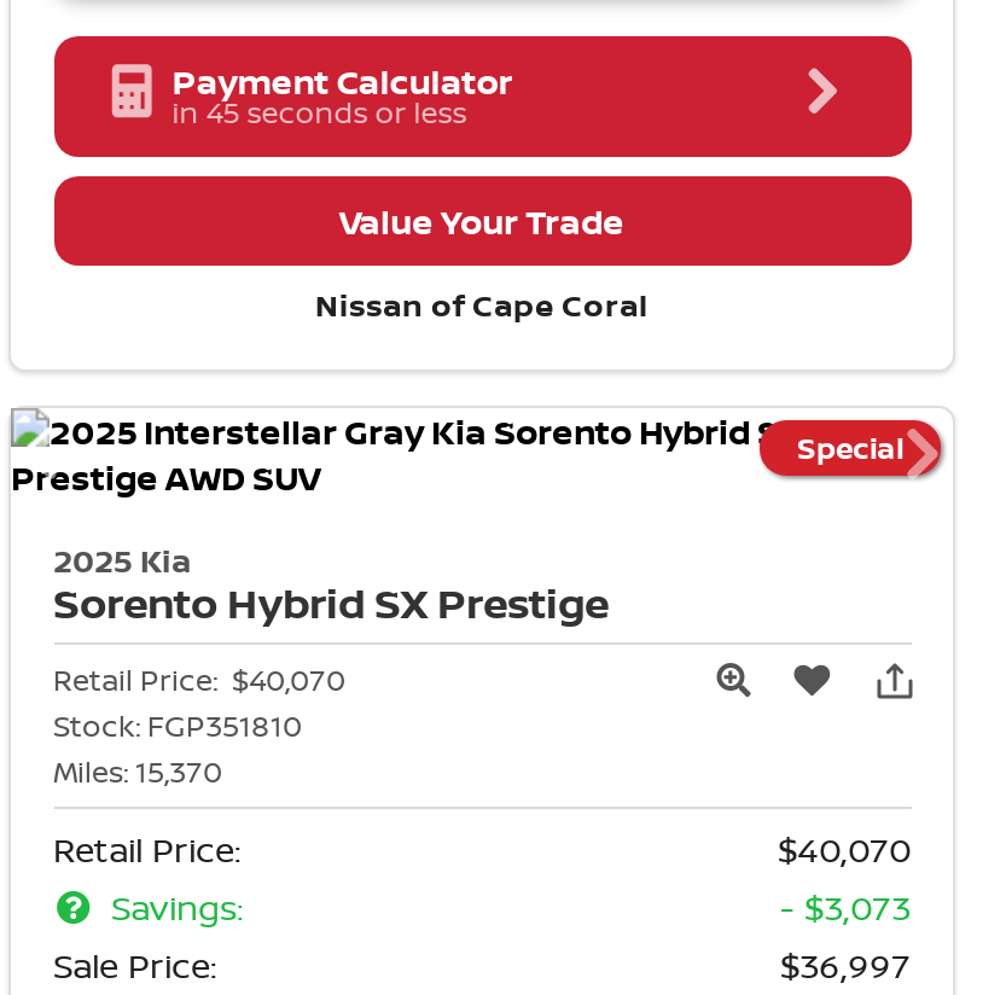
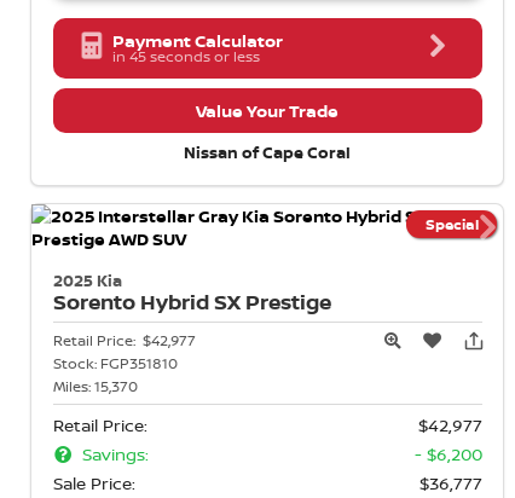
- Retail Price: $40,070
+ Retail Price: $42,977

- $40,070
+ $42,977

- - $3,073
+ - $6,200

- $36,997
+ $36,777
